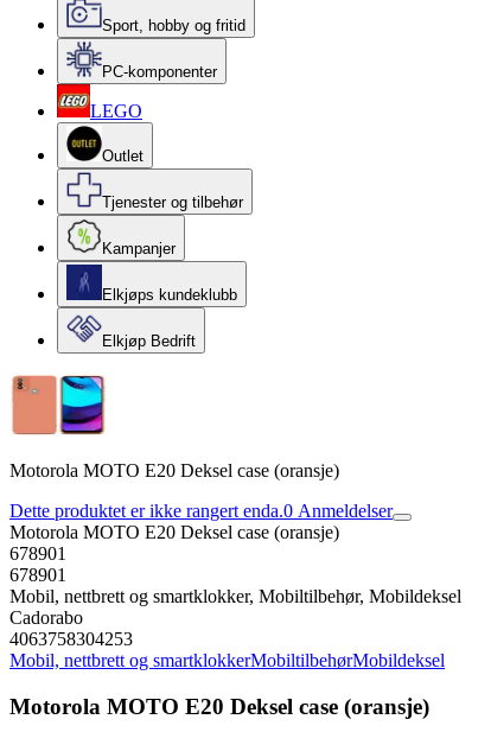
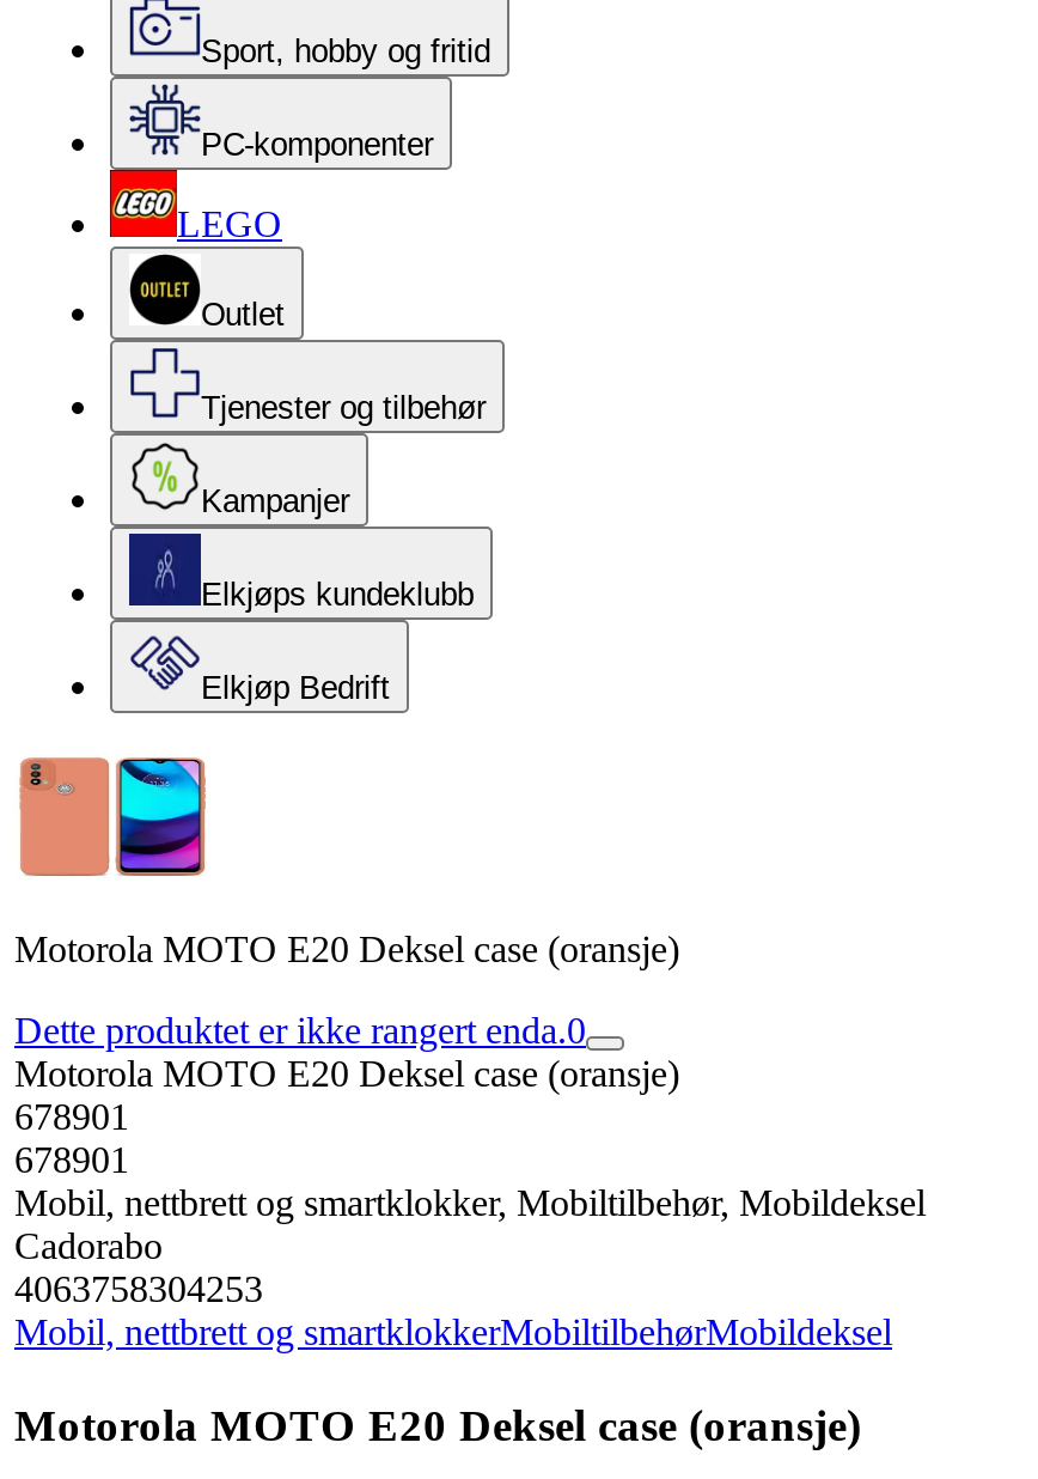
- Dette produktet er ikke rangert enda.0 Anmeldelser
+ Dette produktet er ikke rangert enda.0
